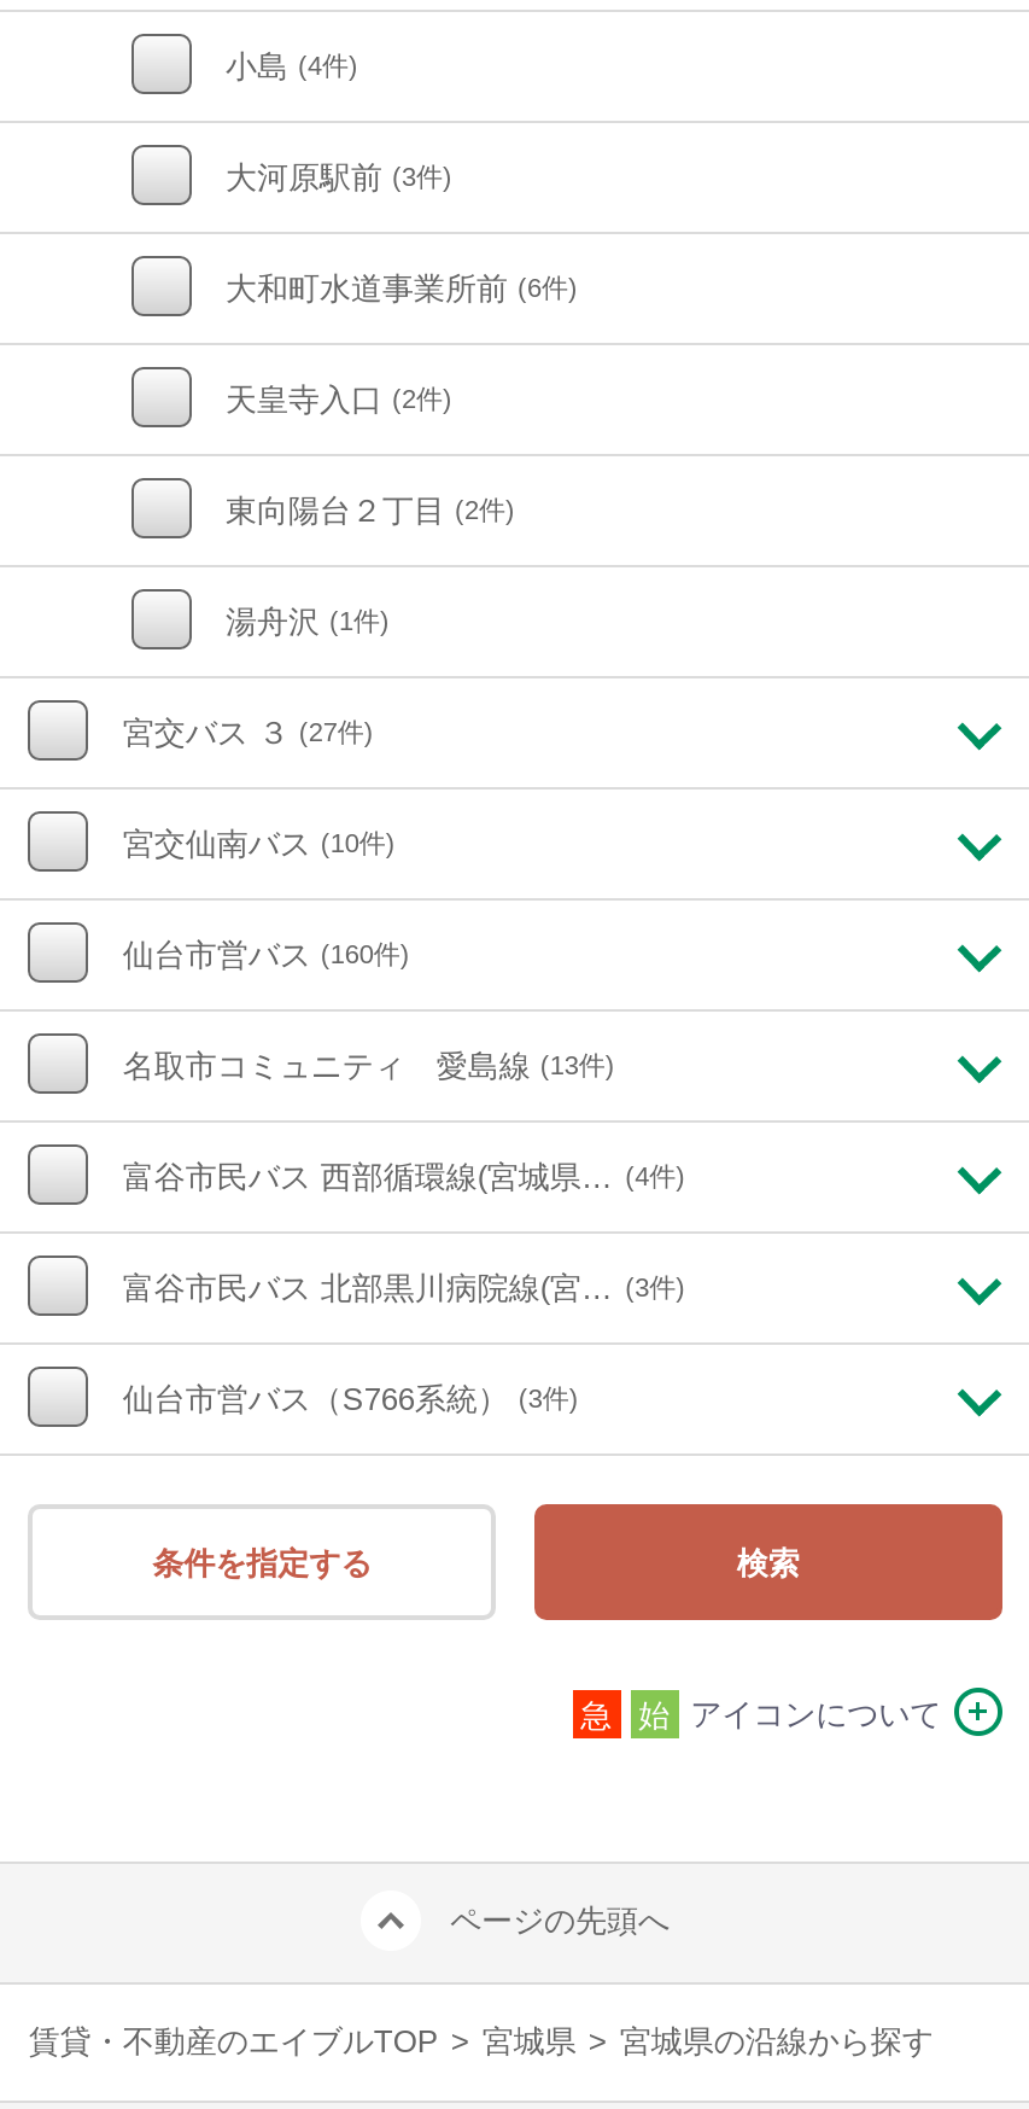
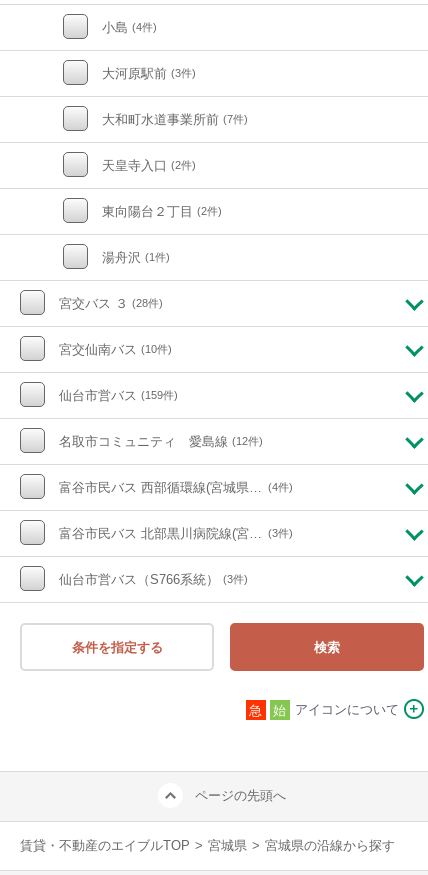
- 大和町水道事業所前 (6件)
+ 大和町水道事業所前 (7件)

- 宮交バス ３ (27件)
+ 宮交バス ３ (28件)

- 仙台市営バス (160件)
+ 仙台市営バス (159件)

- 名取市コミュニティ 愛島線 (13件)
+ 名取市コミュニティ 愛島線 (12件)
